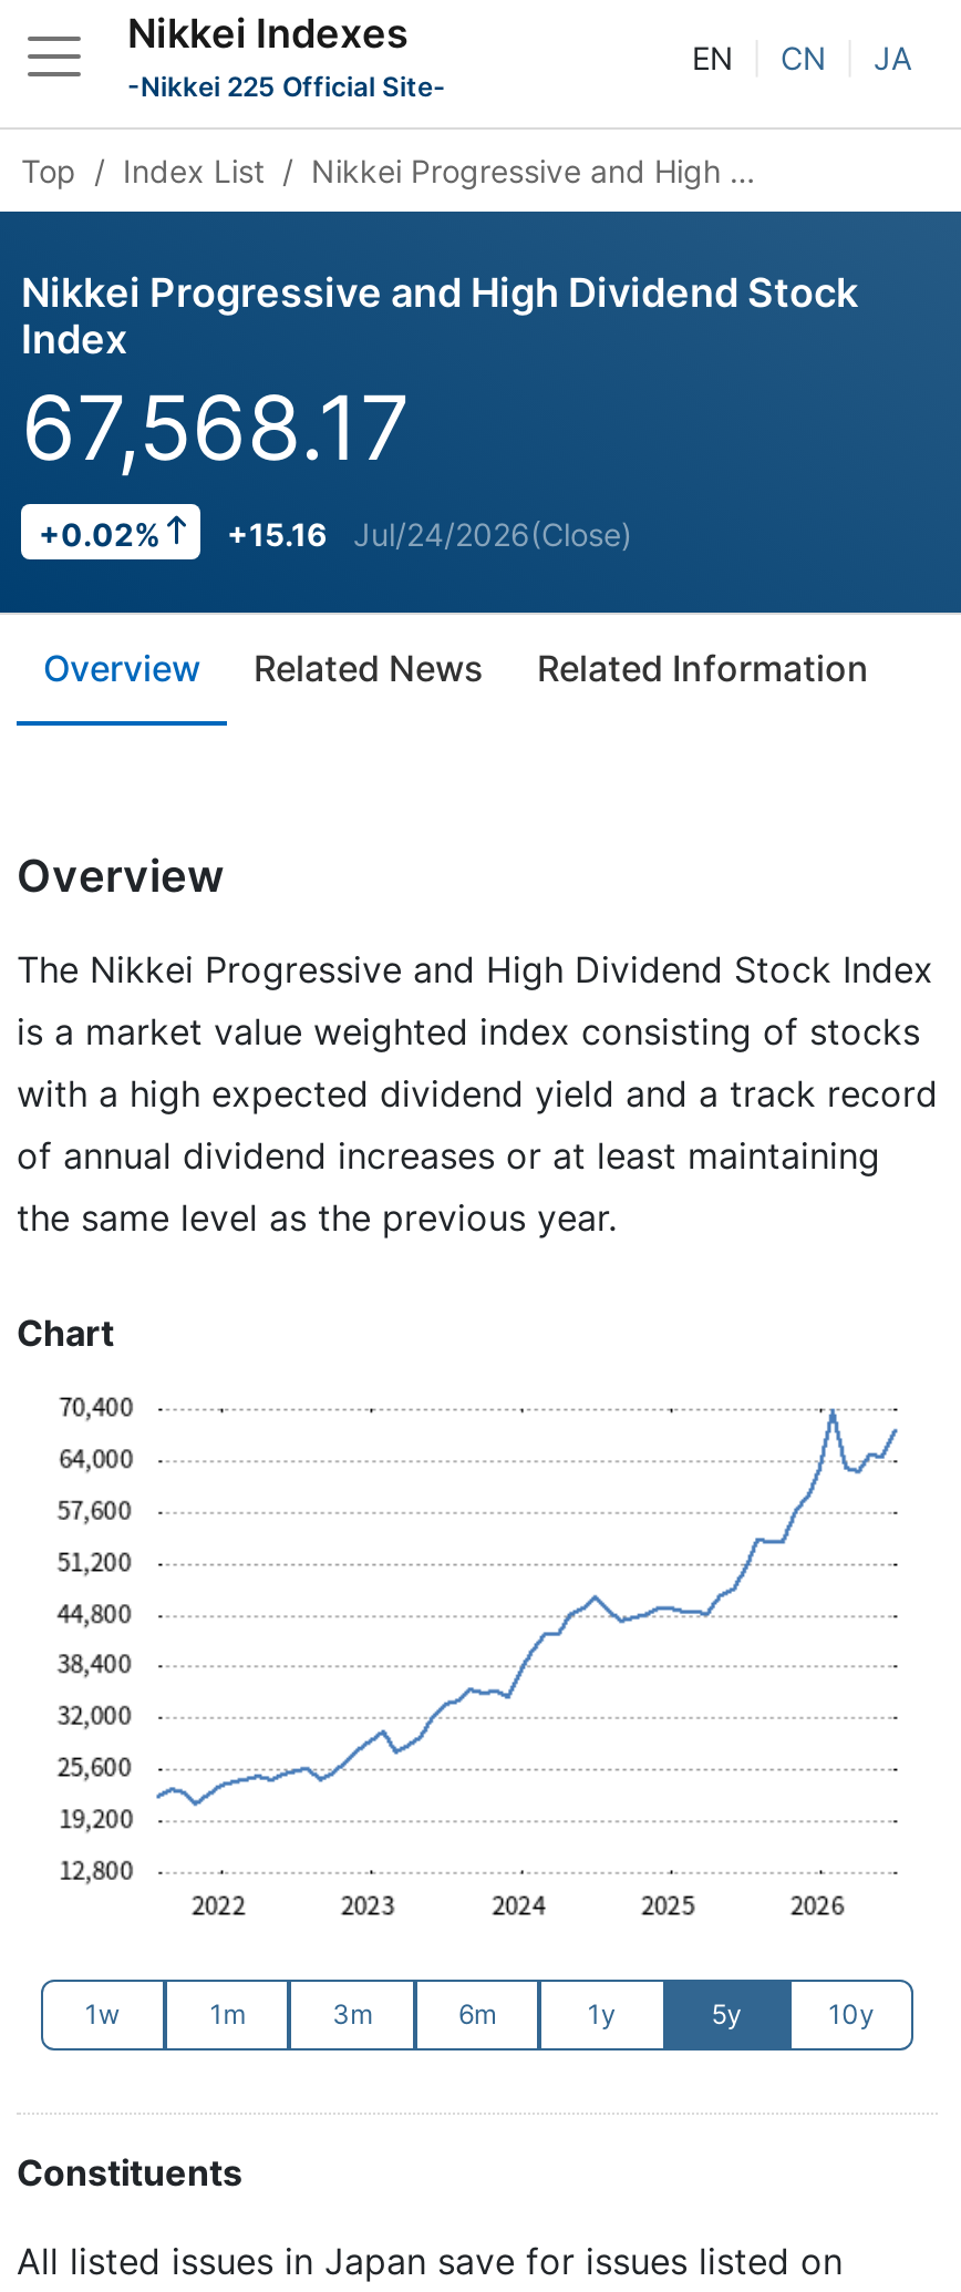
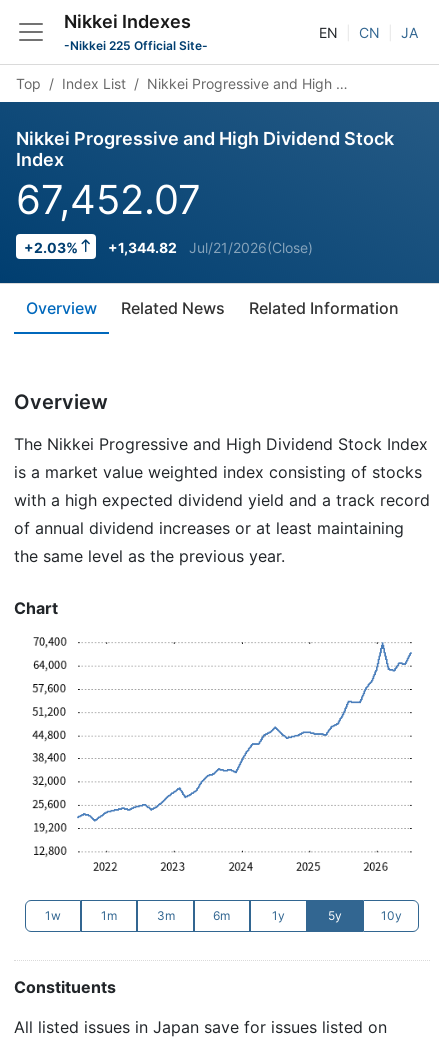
- 67,568.17
- +0.02%
- +15.16
- Jul/24/2026(Close)
+ 67,452.07
+ +2.03%
+ +1,344.82
+ Jul/21/2026(Close)
